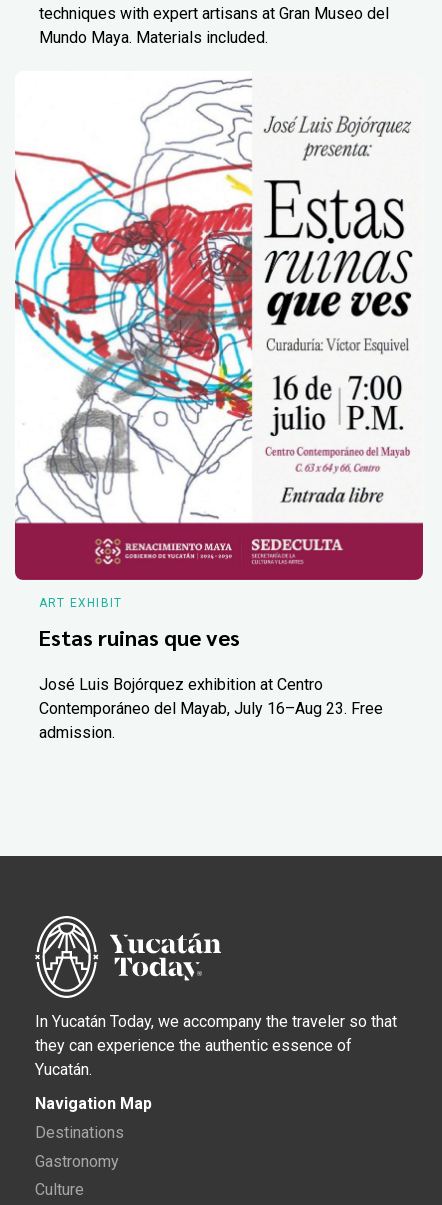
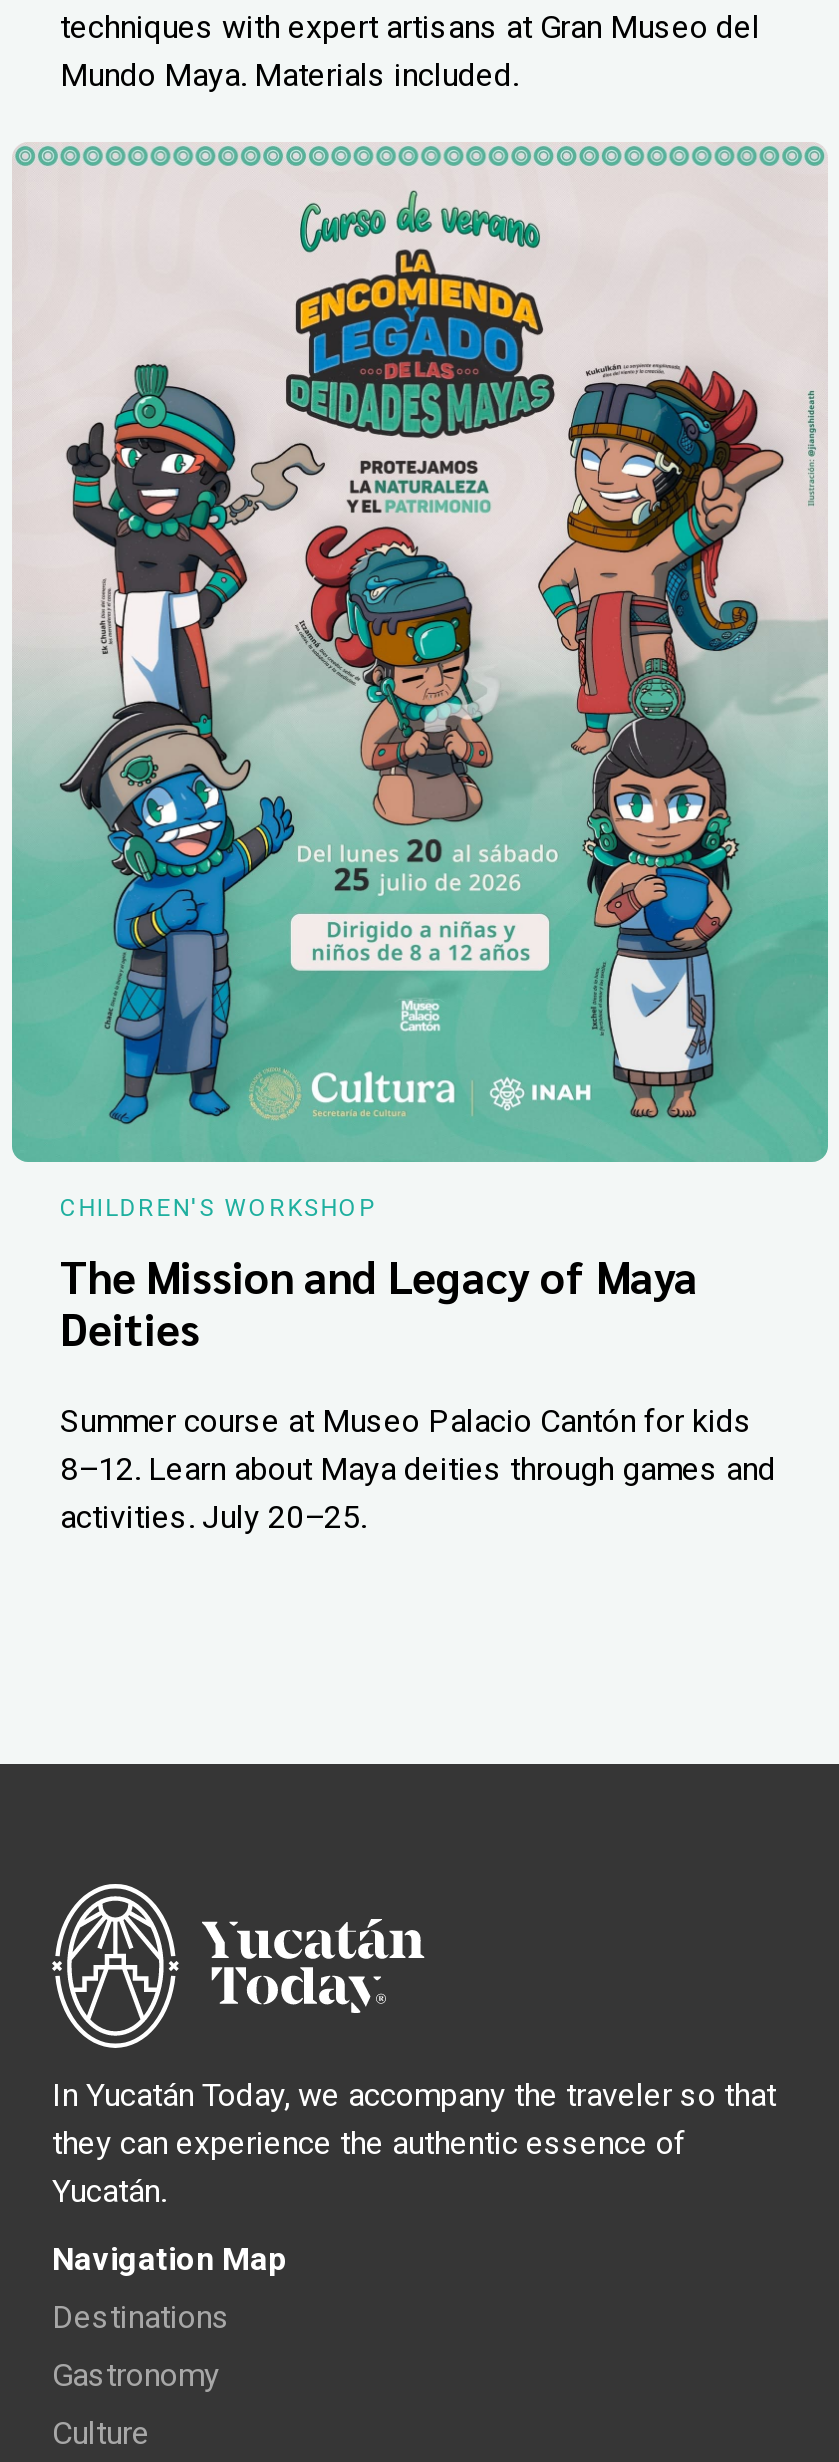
- [image]
- ART EXHIBIT
+ [image]
+ CHILDREN'S WORKSHOP

- Estas ruinas que ves
+ The Mission and Legacy of Maya
+ Deities

- José Luis Bojórquez exhibition at Centro
- Contemporáneo del Mayab, July 16–Aug 23. Free
- admission.
+ Summer course at Museo Palacio Cantón for kids
+ 8–12. Learn about Maya deities through games and
+ activities. July 20–25.
